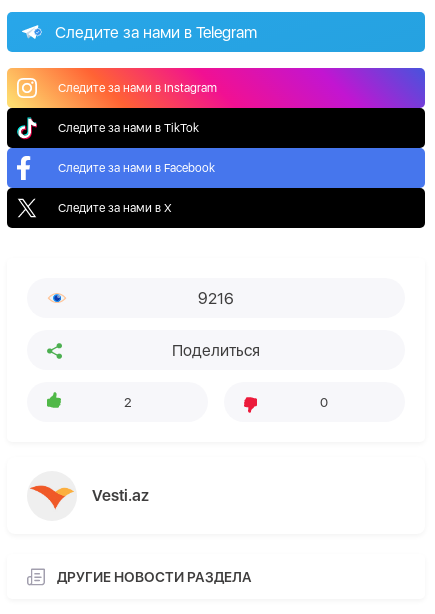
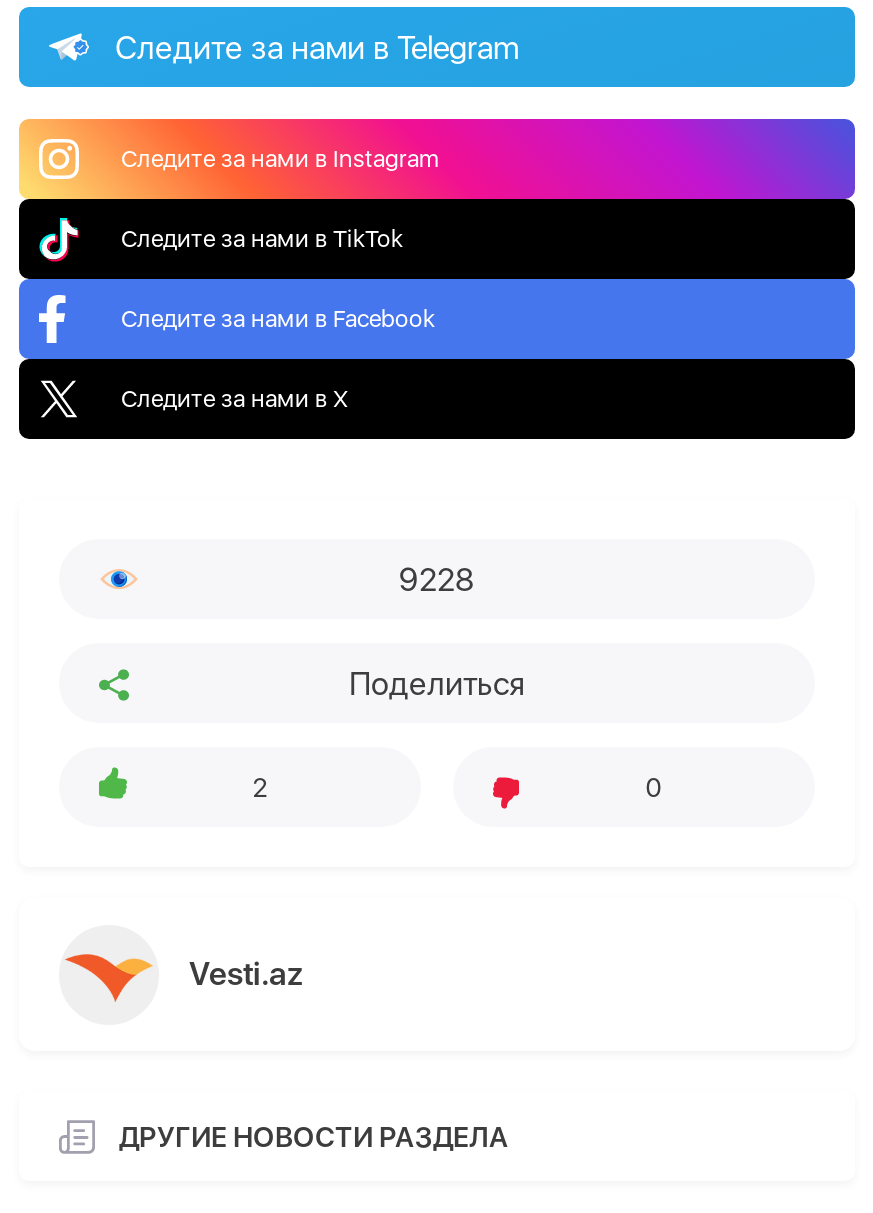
- 9216
+ 9228
